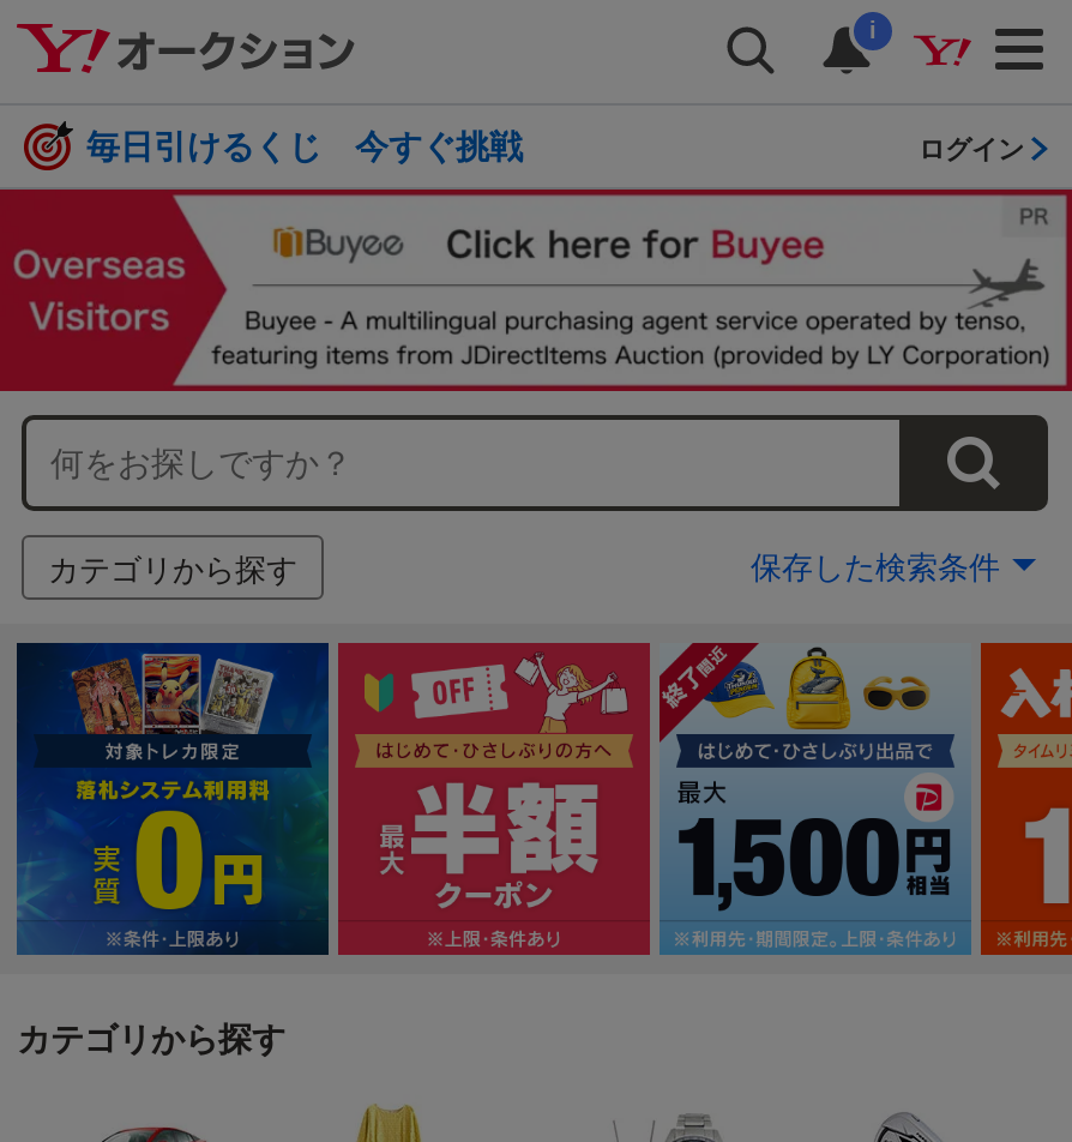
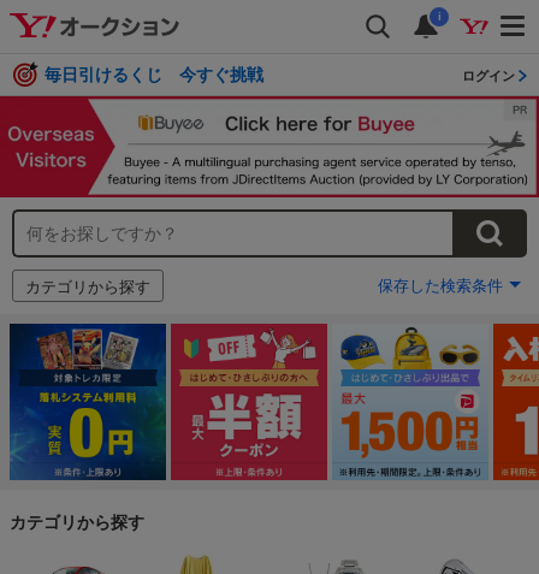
- [image]
+ [image]
